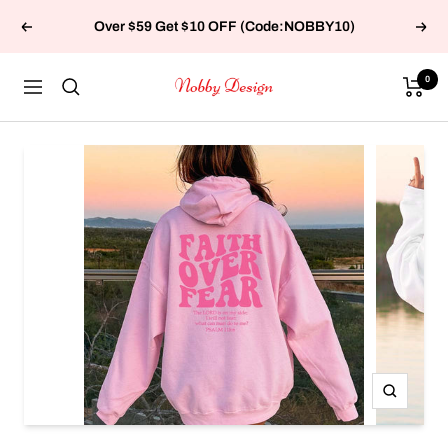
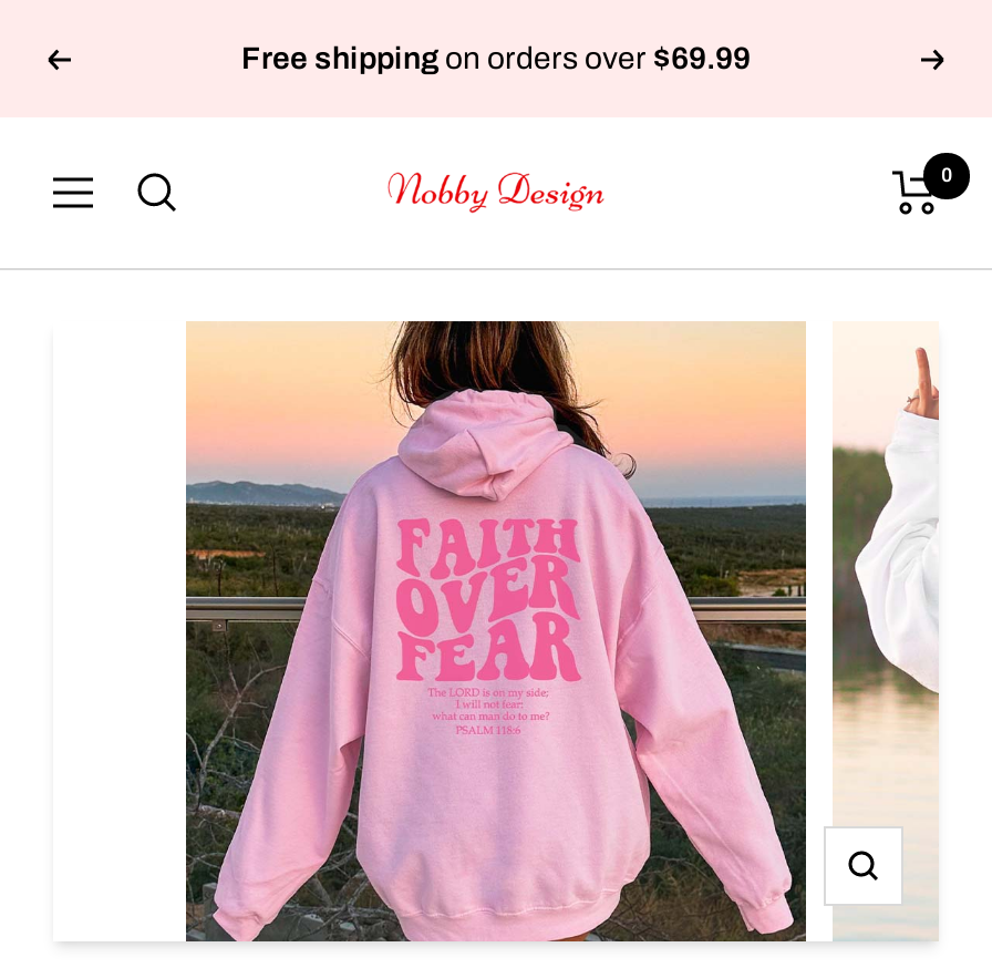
- Over $59 Get $10 OFF (Code:NOBBY10)
+ Free shipping on orders over $69.99
